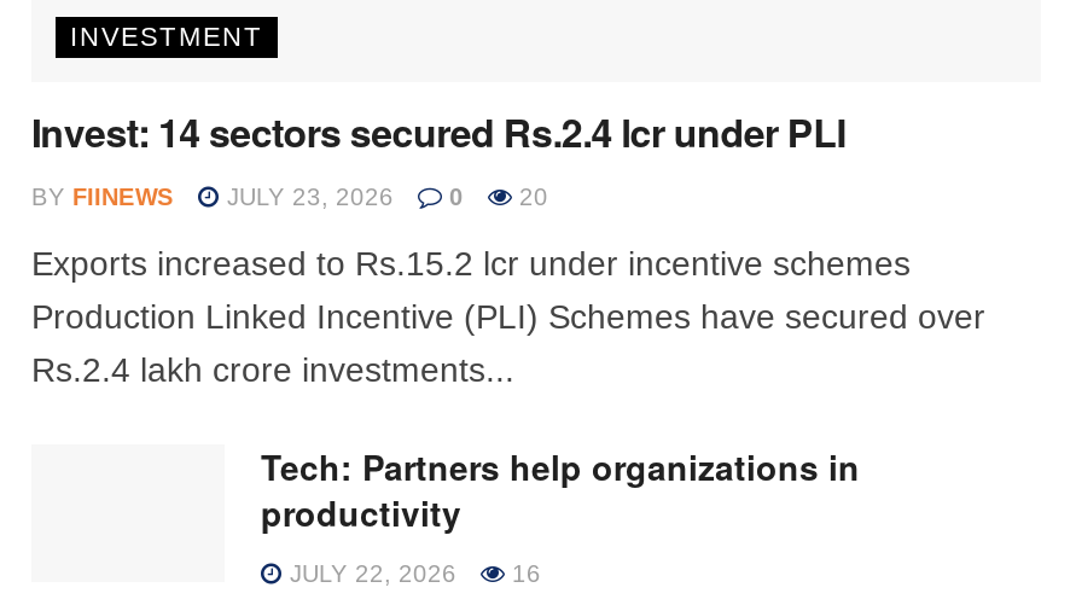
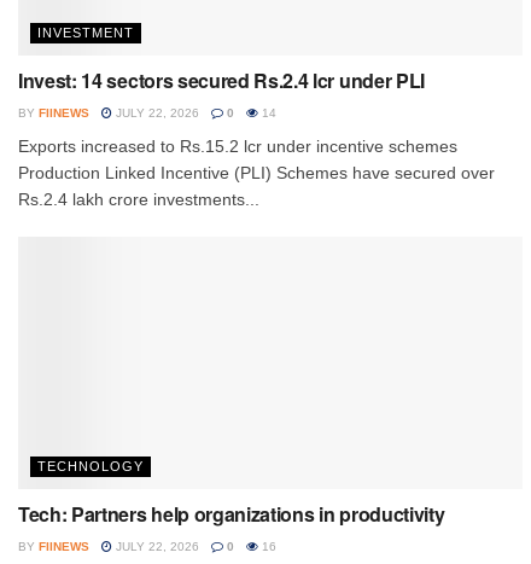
- JULY 23, 2026
+ JULY 22, 2026

- 20
+ 14

- Tech: Partners help organizations in
- productivity
+ TECHNOLOGY
+ Tech: Partners help organizations in productivity
+ BY FIINEWS

+ 0
